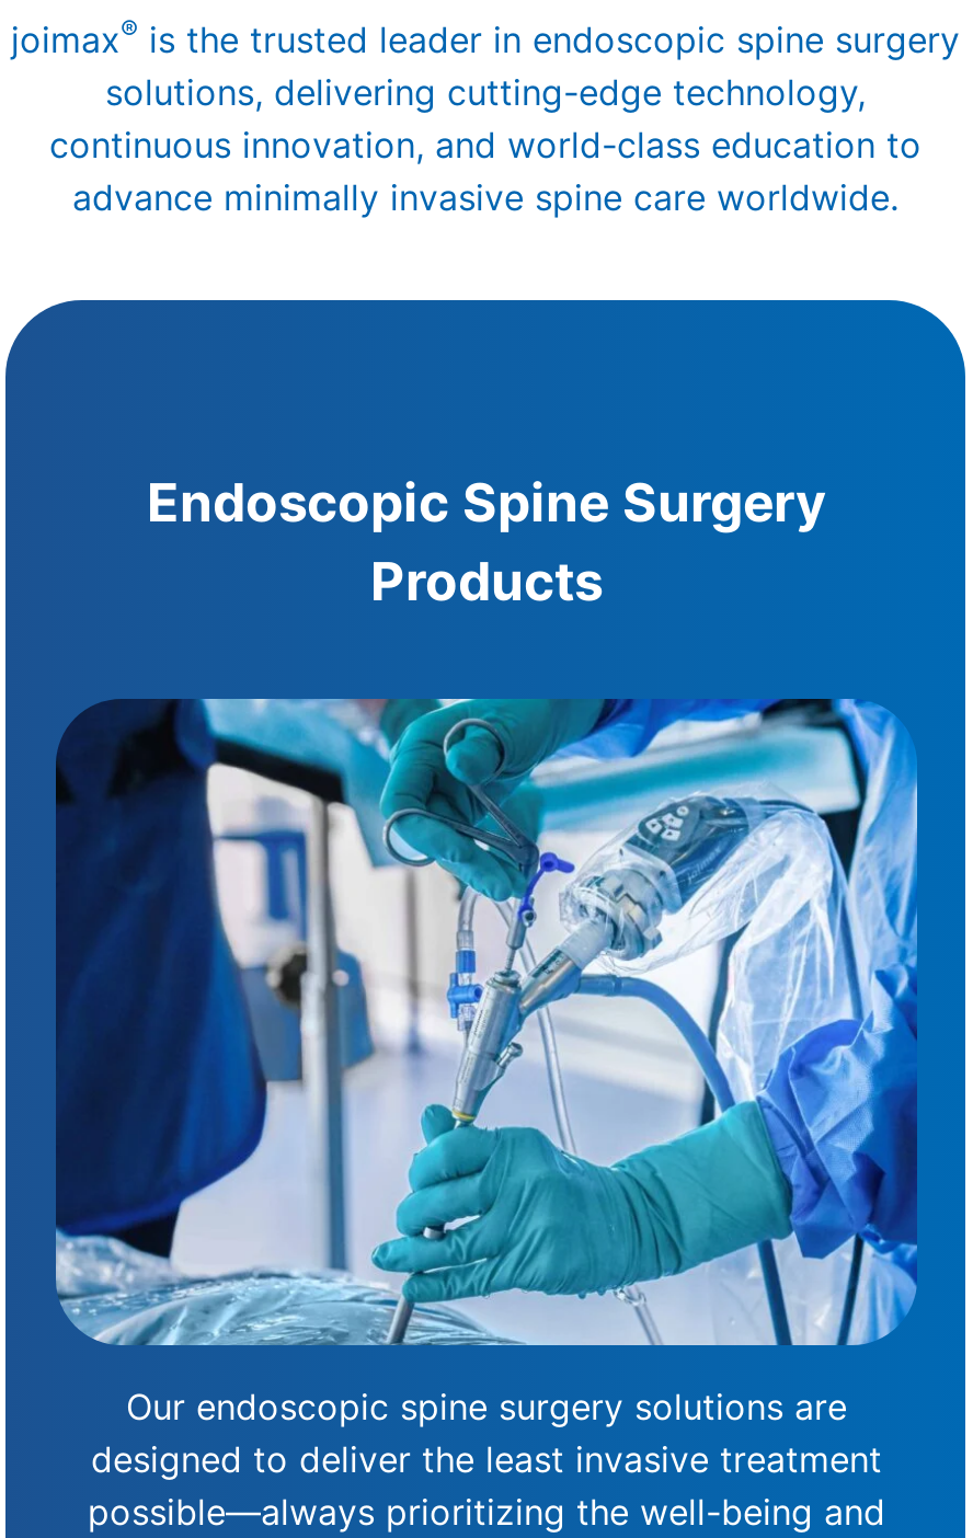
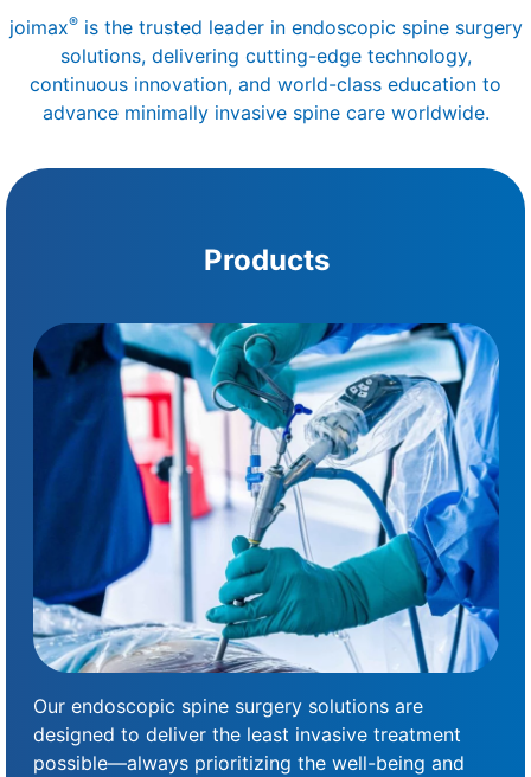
- Endoscopic Spine Surgery

moved up: [image]
